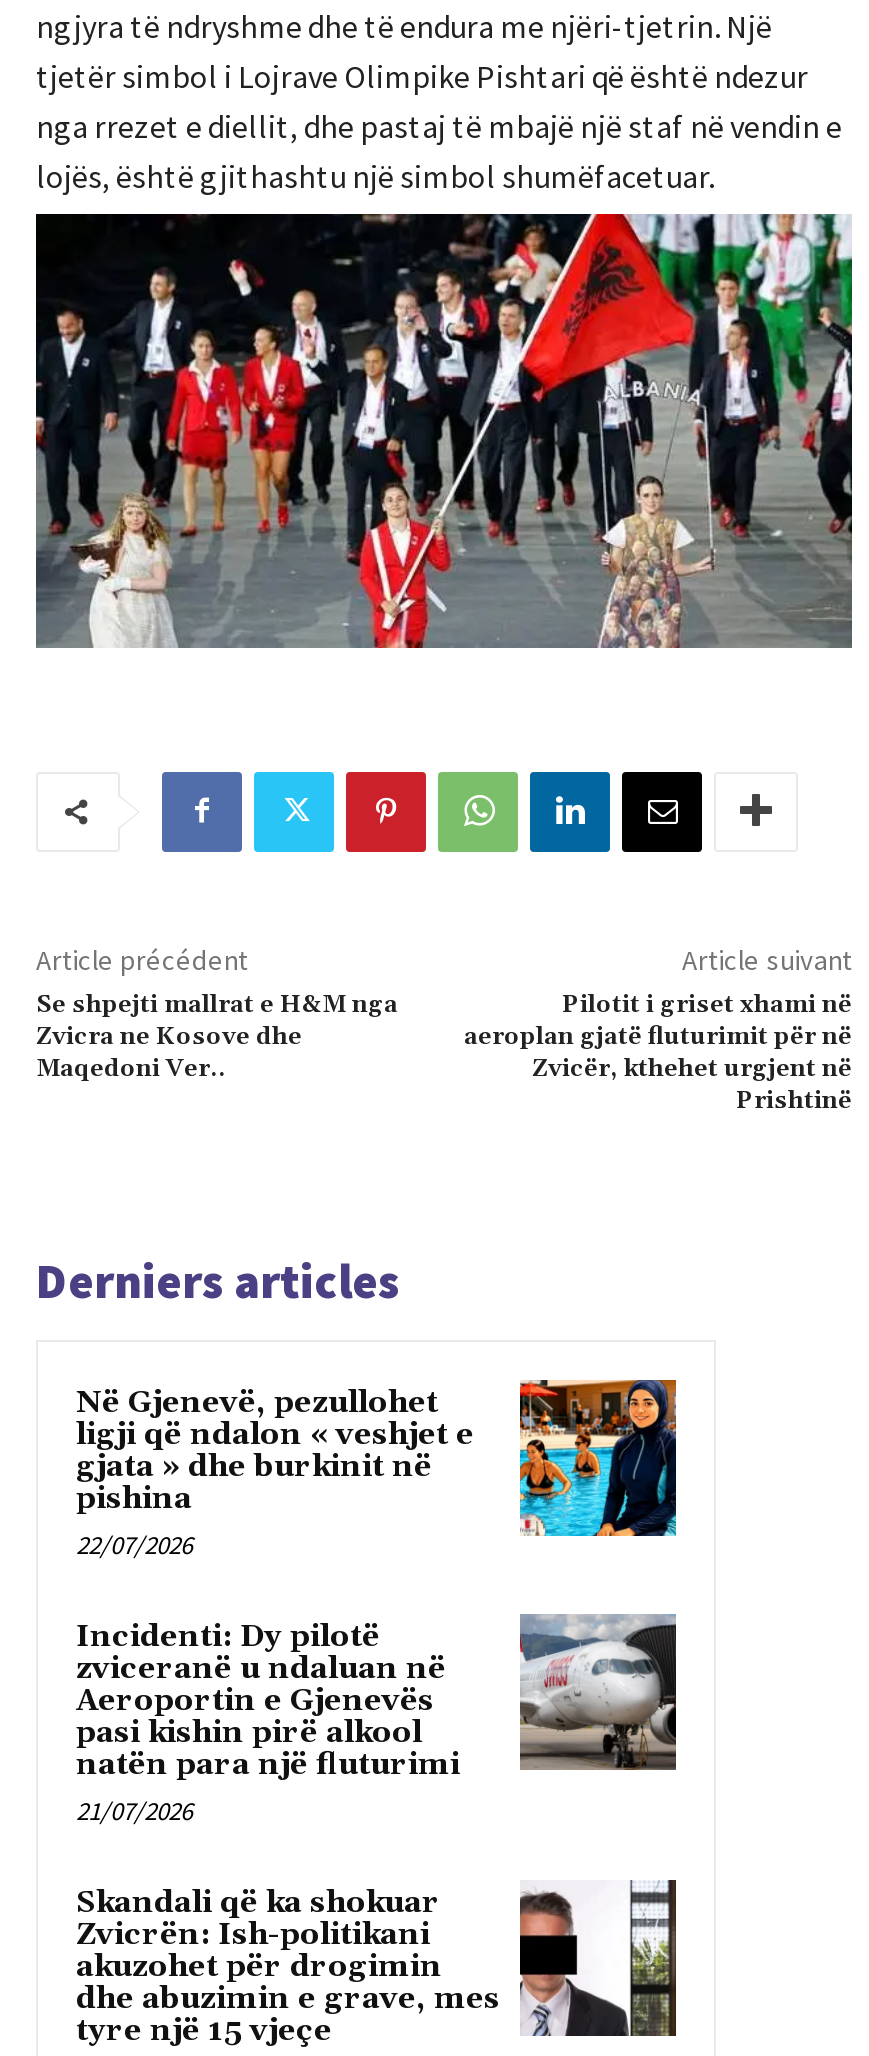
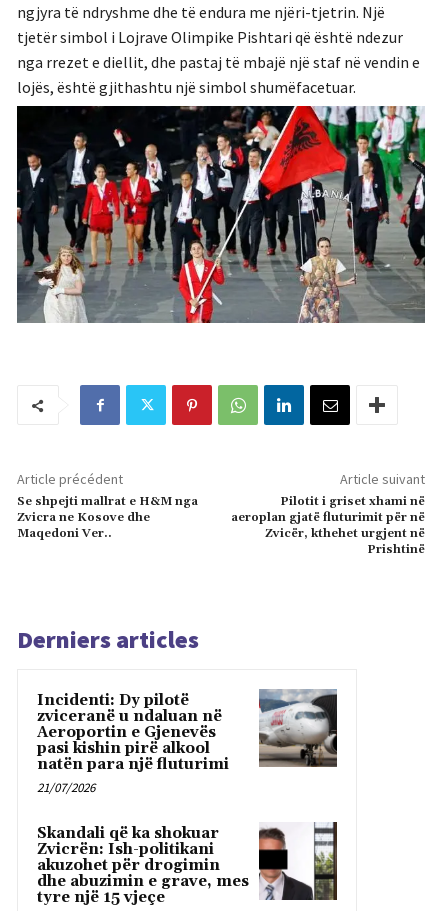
- [image]
- Në Gjenevë, pezullohet
- ligji që ndalon « veshjet e
- gjata » dhe burkinit në
- pishina
- 22/07/2026
